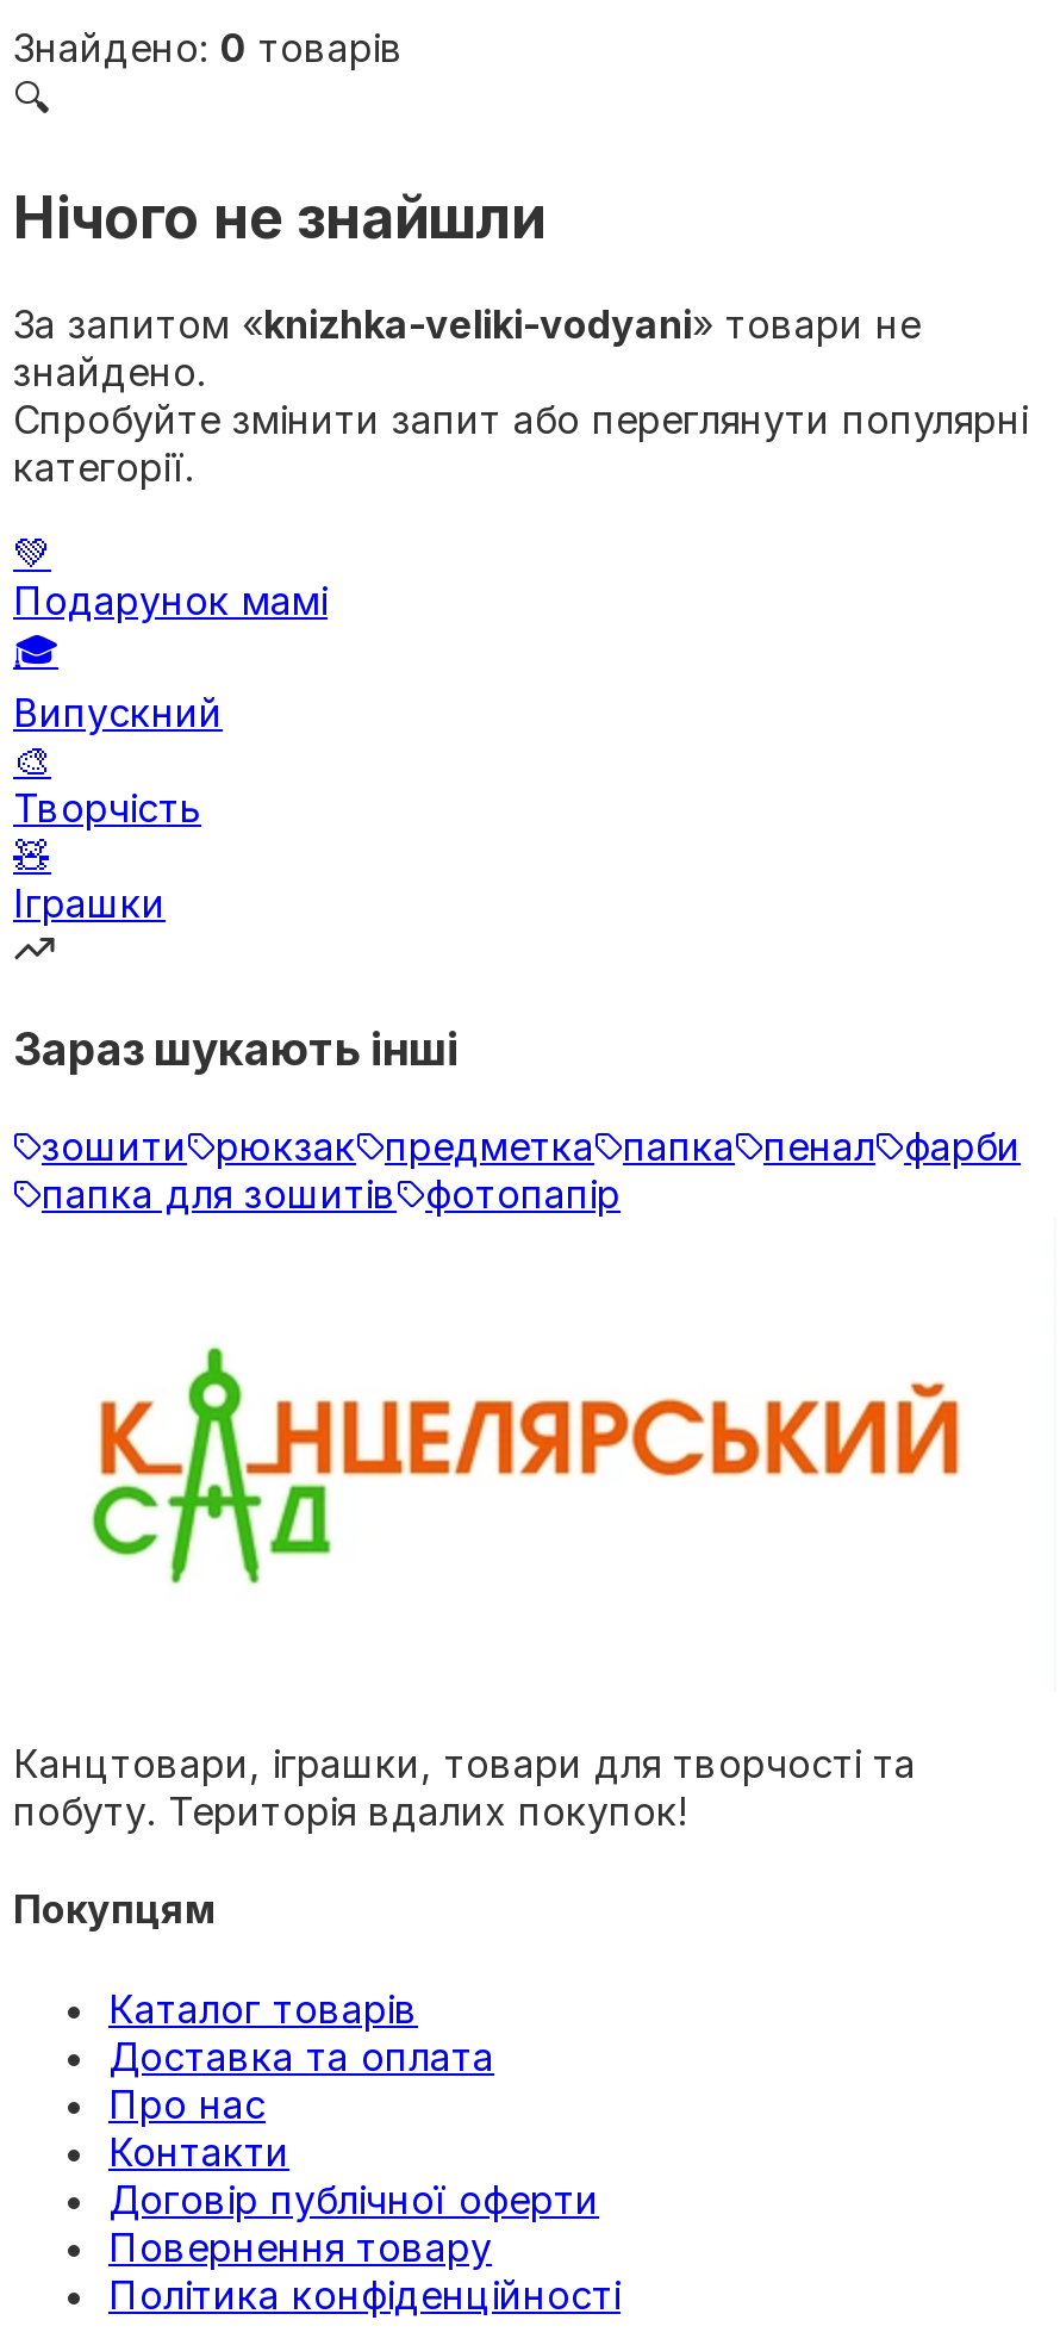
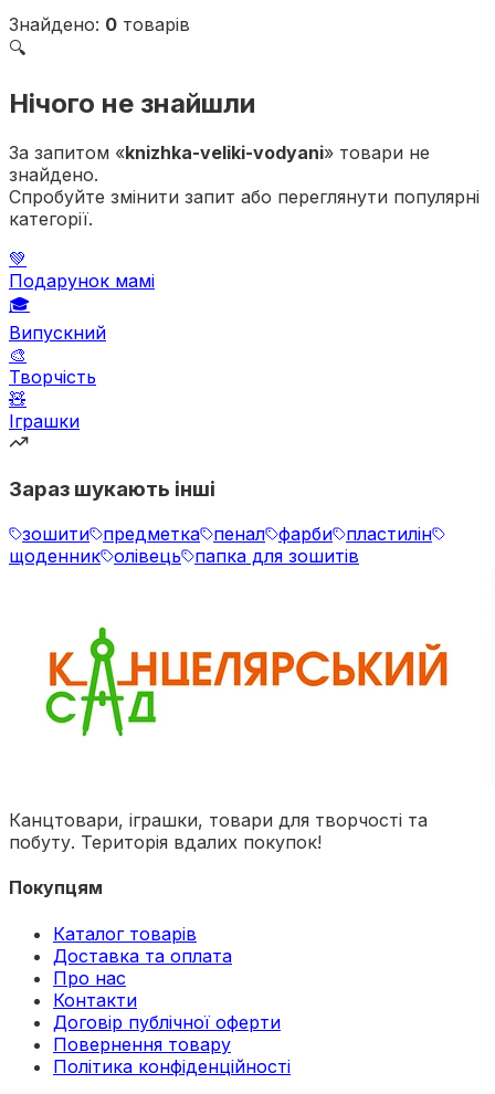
- зошити рюкзак предметка папка пенал фарби
- папка для зошитів фотопапір
+ зошити предметка пенал фарби пластилін
+ щоденник олівець папка для зошитів
